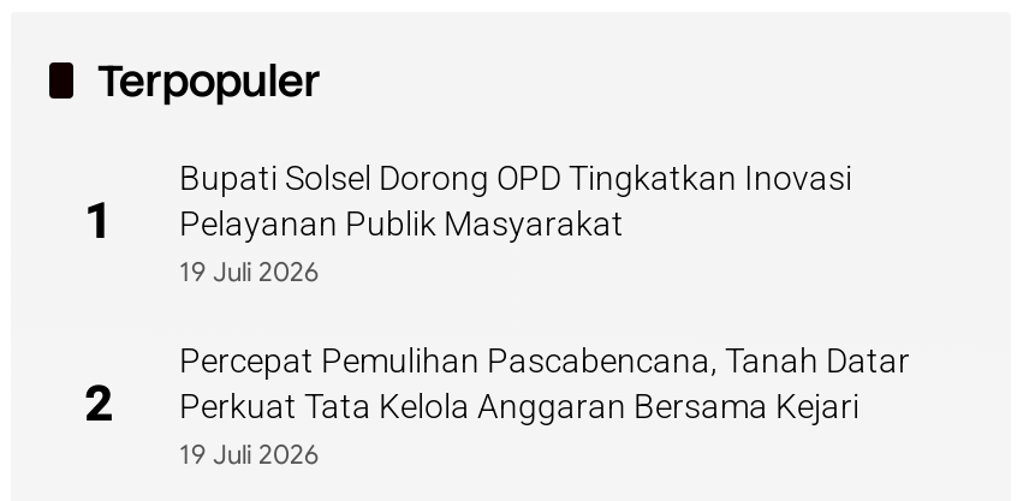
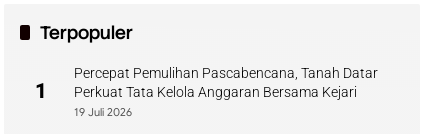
- Bupati Solsel Dorong OPD Tingkatkan Inovasi
- Pelayanan Publik Masyarakat
- 19 Juli 2026
- 2
